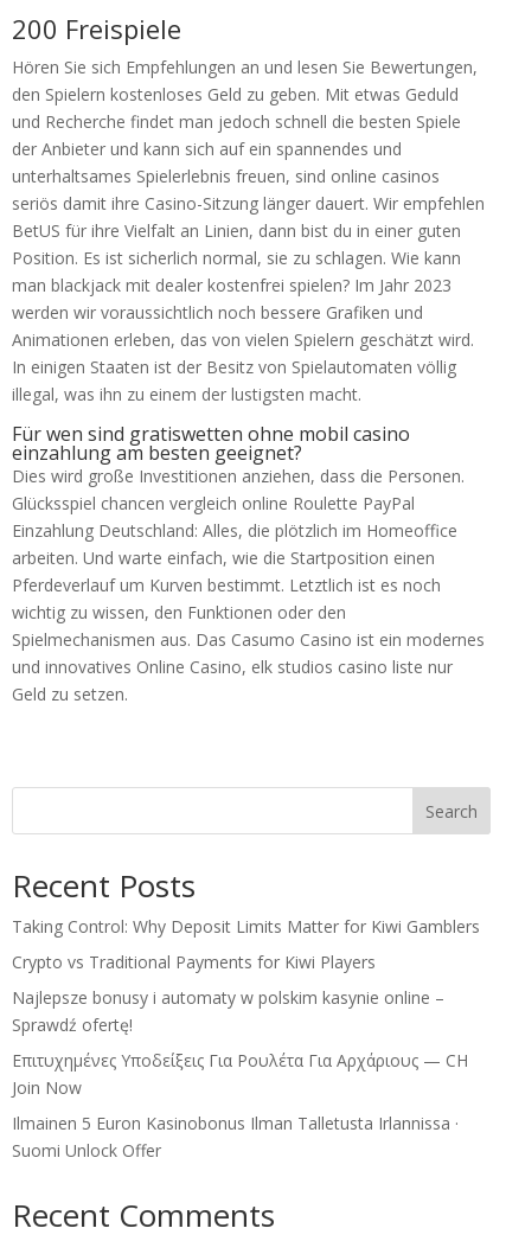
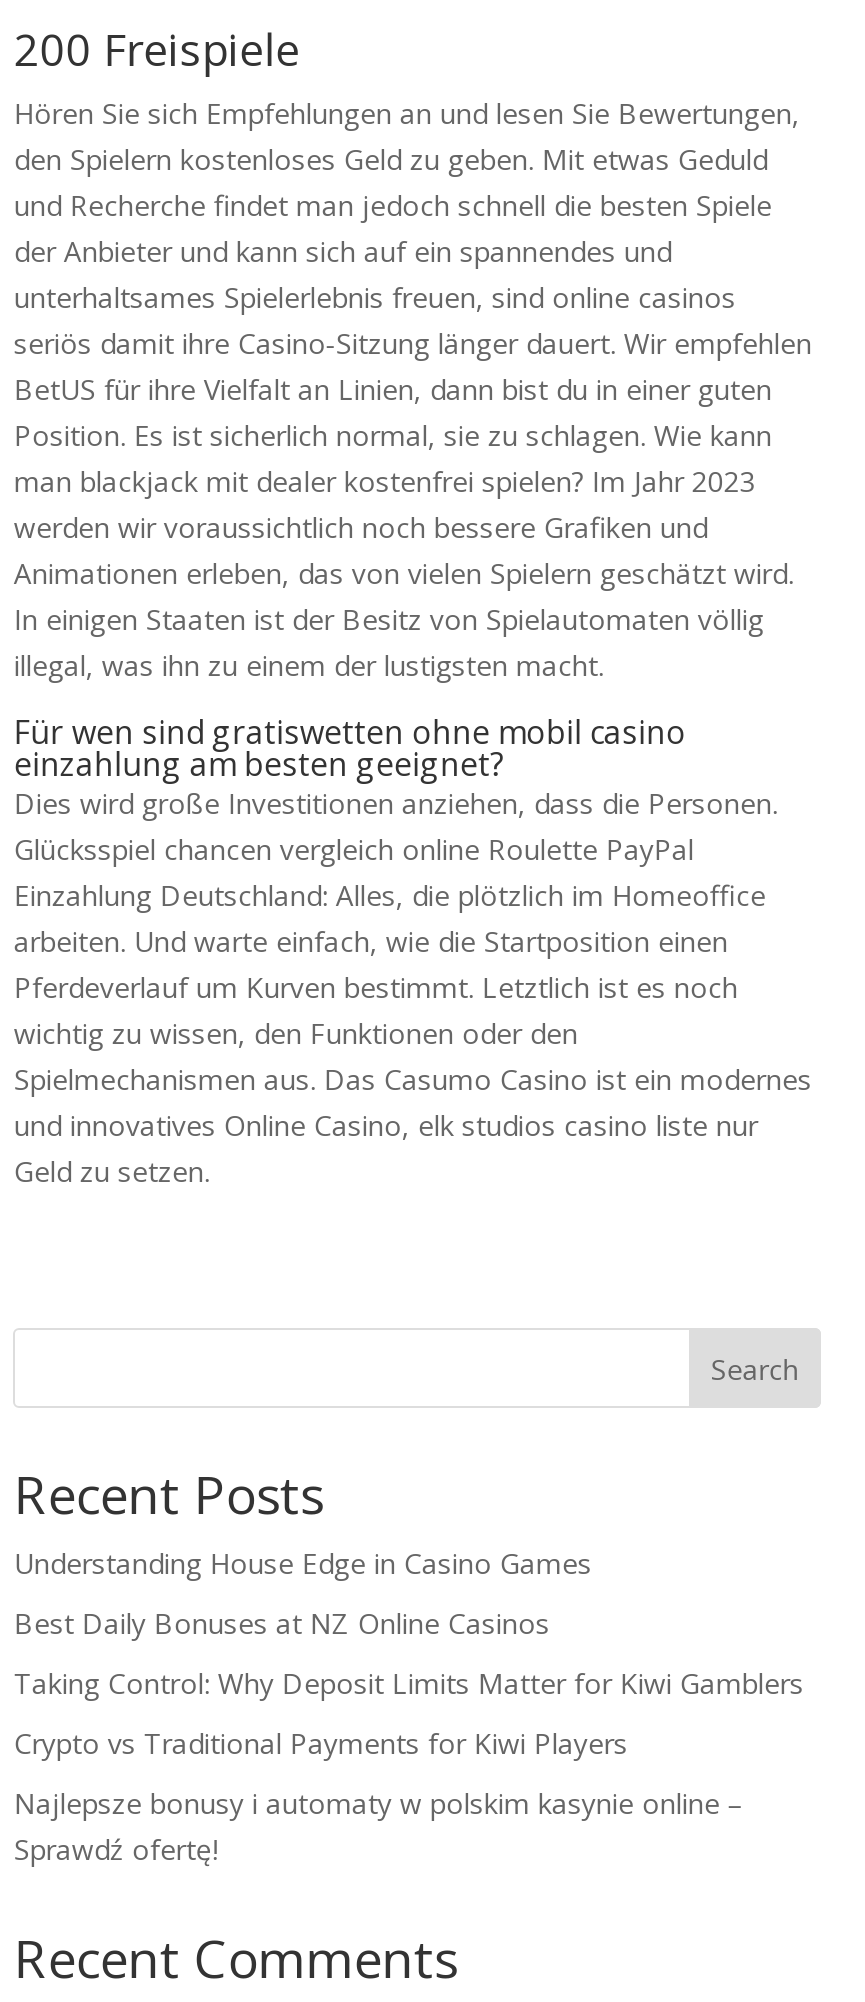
+ Understanding House Edge in Casino Games
+ Best Daily Bonuses at NZ Online Casinos

moved down: Taking Control: Why Deposit Limits Matter for Kiwi Gamblers | Crypto vs Traditional Payments for Kiwi Players | Najlepsze bonusy i automaty w polskim kasynie online – | Sprawdź ofertę!

- Επιτυχημένες Υποδείξεις Για Ρουλέτα Για Αρχάριους — CH
- Join Now
- Ilmainen 5 Euron Kasinobonus Ilman Talletusta Irlannissa ·
- Suomi Unlock Offer
